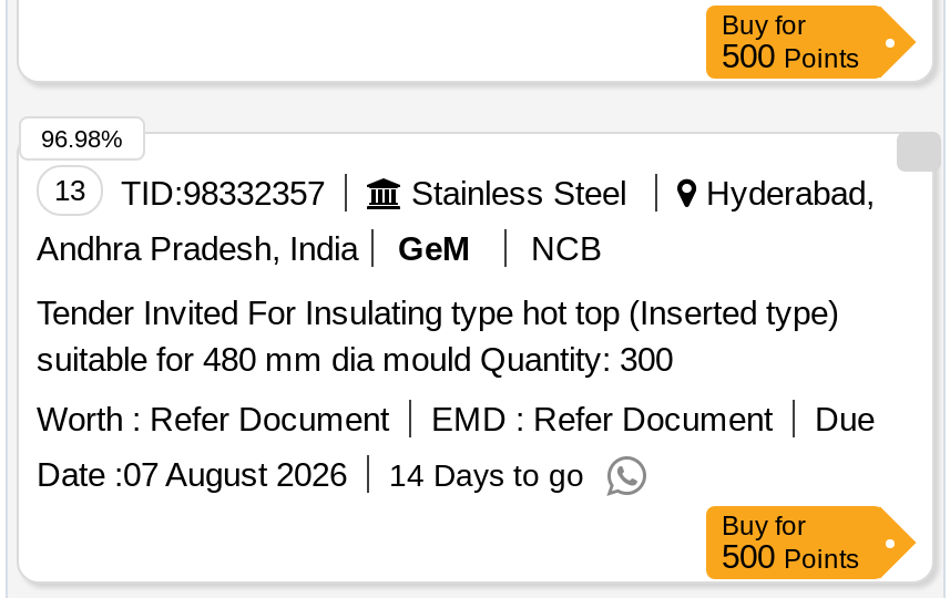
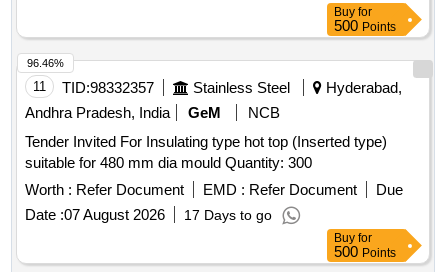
- 96.98%
+ 96.46%

- 13 TID:98332357
+ 11 TID:98332357

- Date : 07 August 2026 14 Days to go
+ Date : 07 August 2026 17 Days to go
